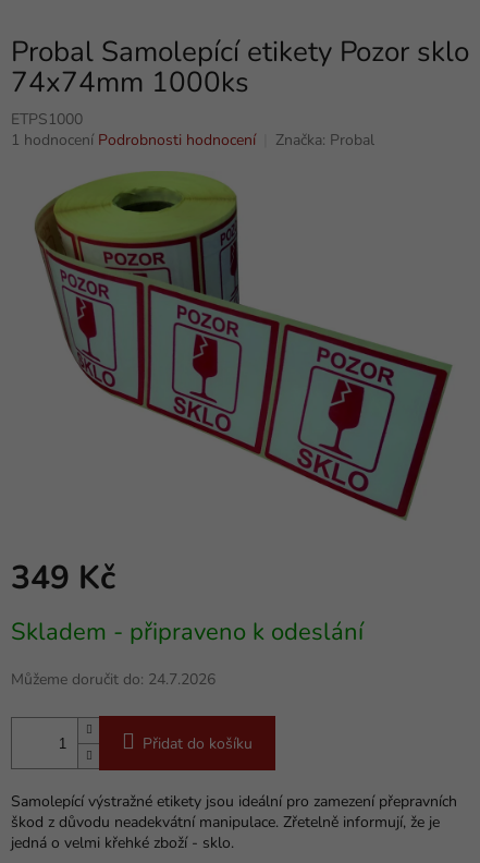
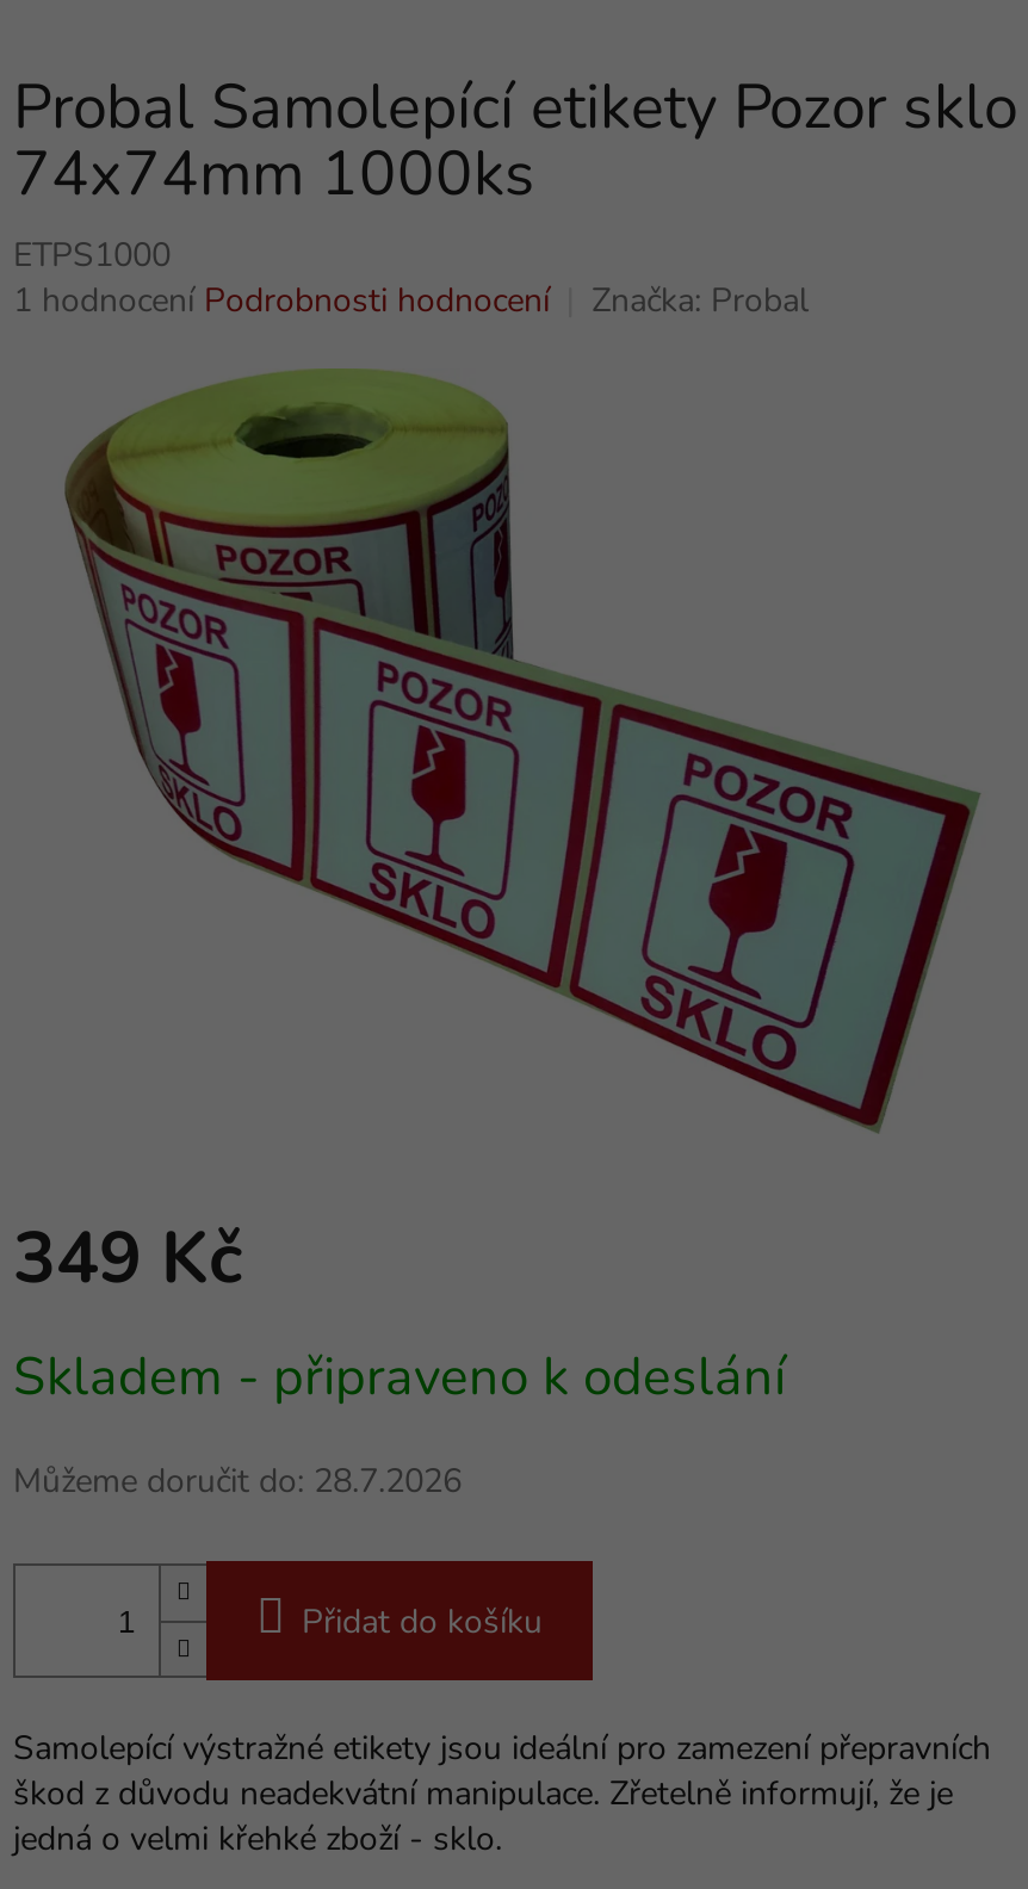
- Můžeme doručit do: 24.7.2026
+ Můžeme doručit do: 28.7.2026
